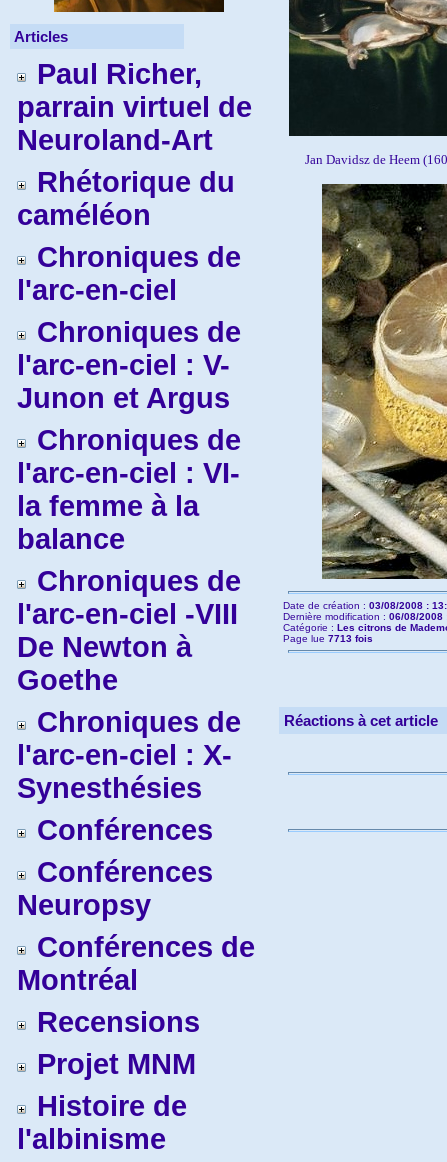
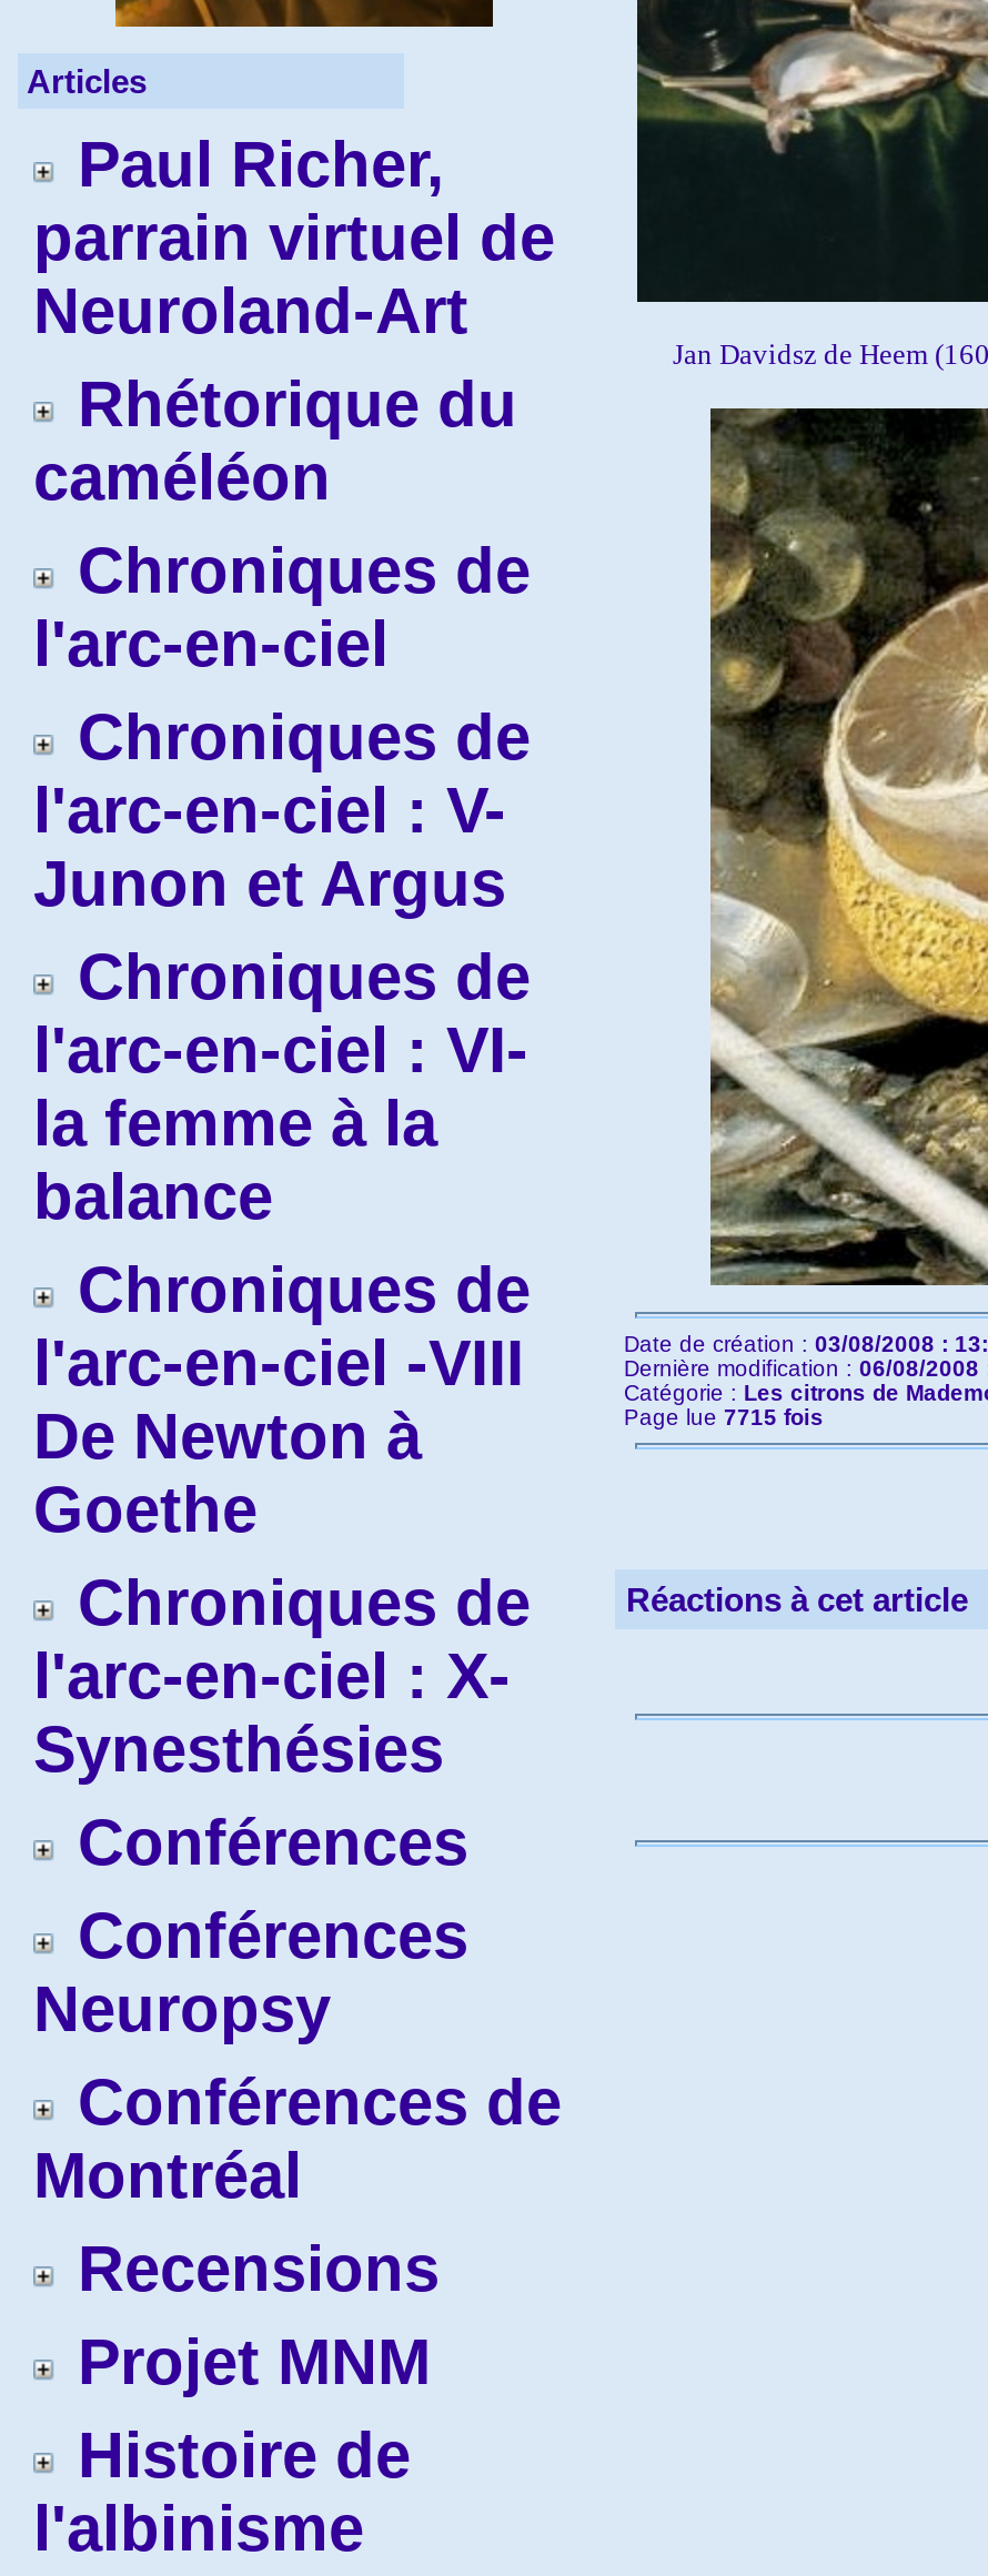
- Page lue 7713 fois
+ Page lue 7715 fois
